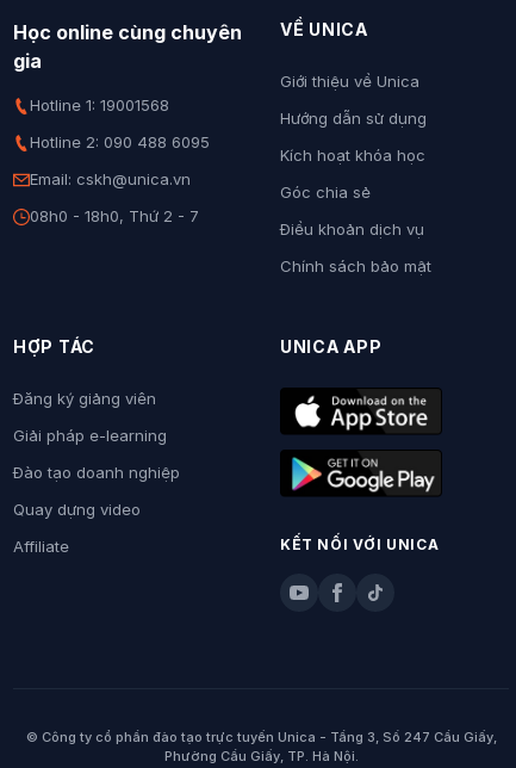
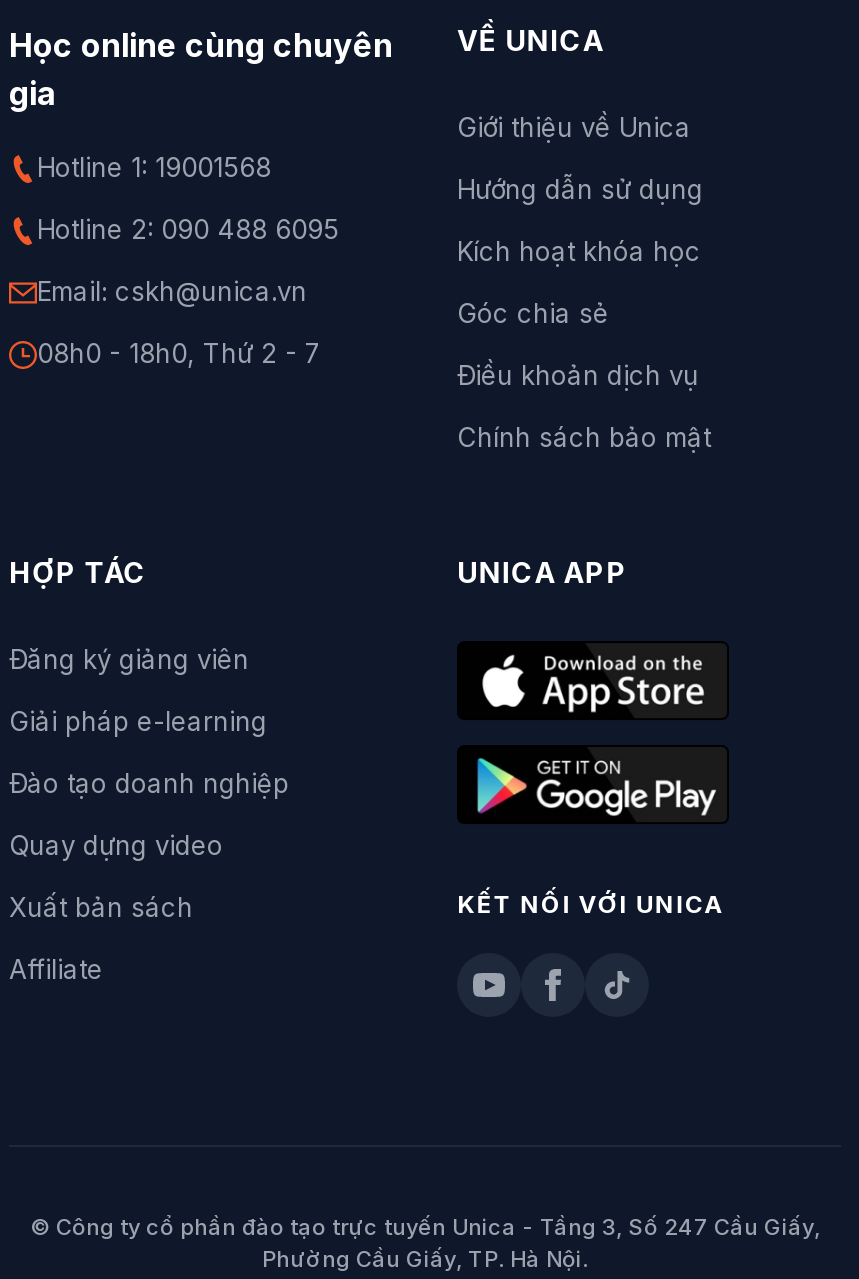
moved down: Affiliate

+ Xuất bản sách
